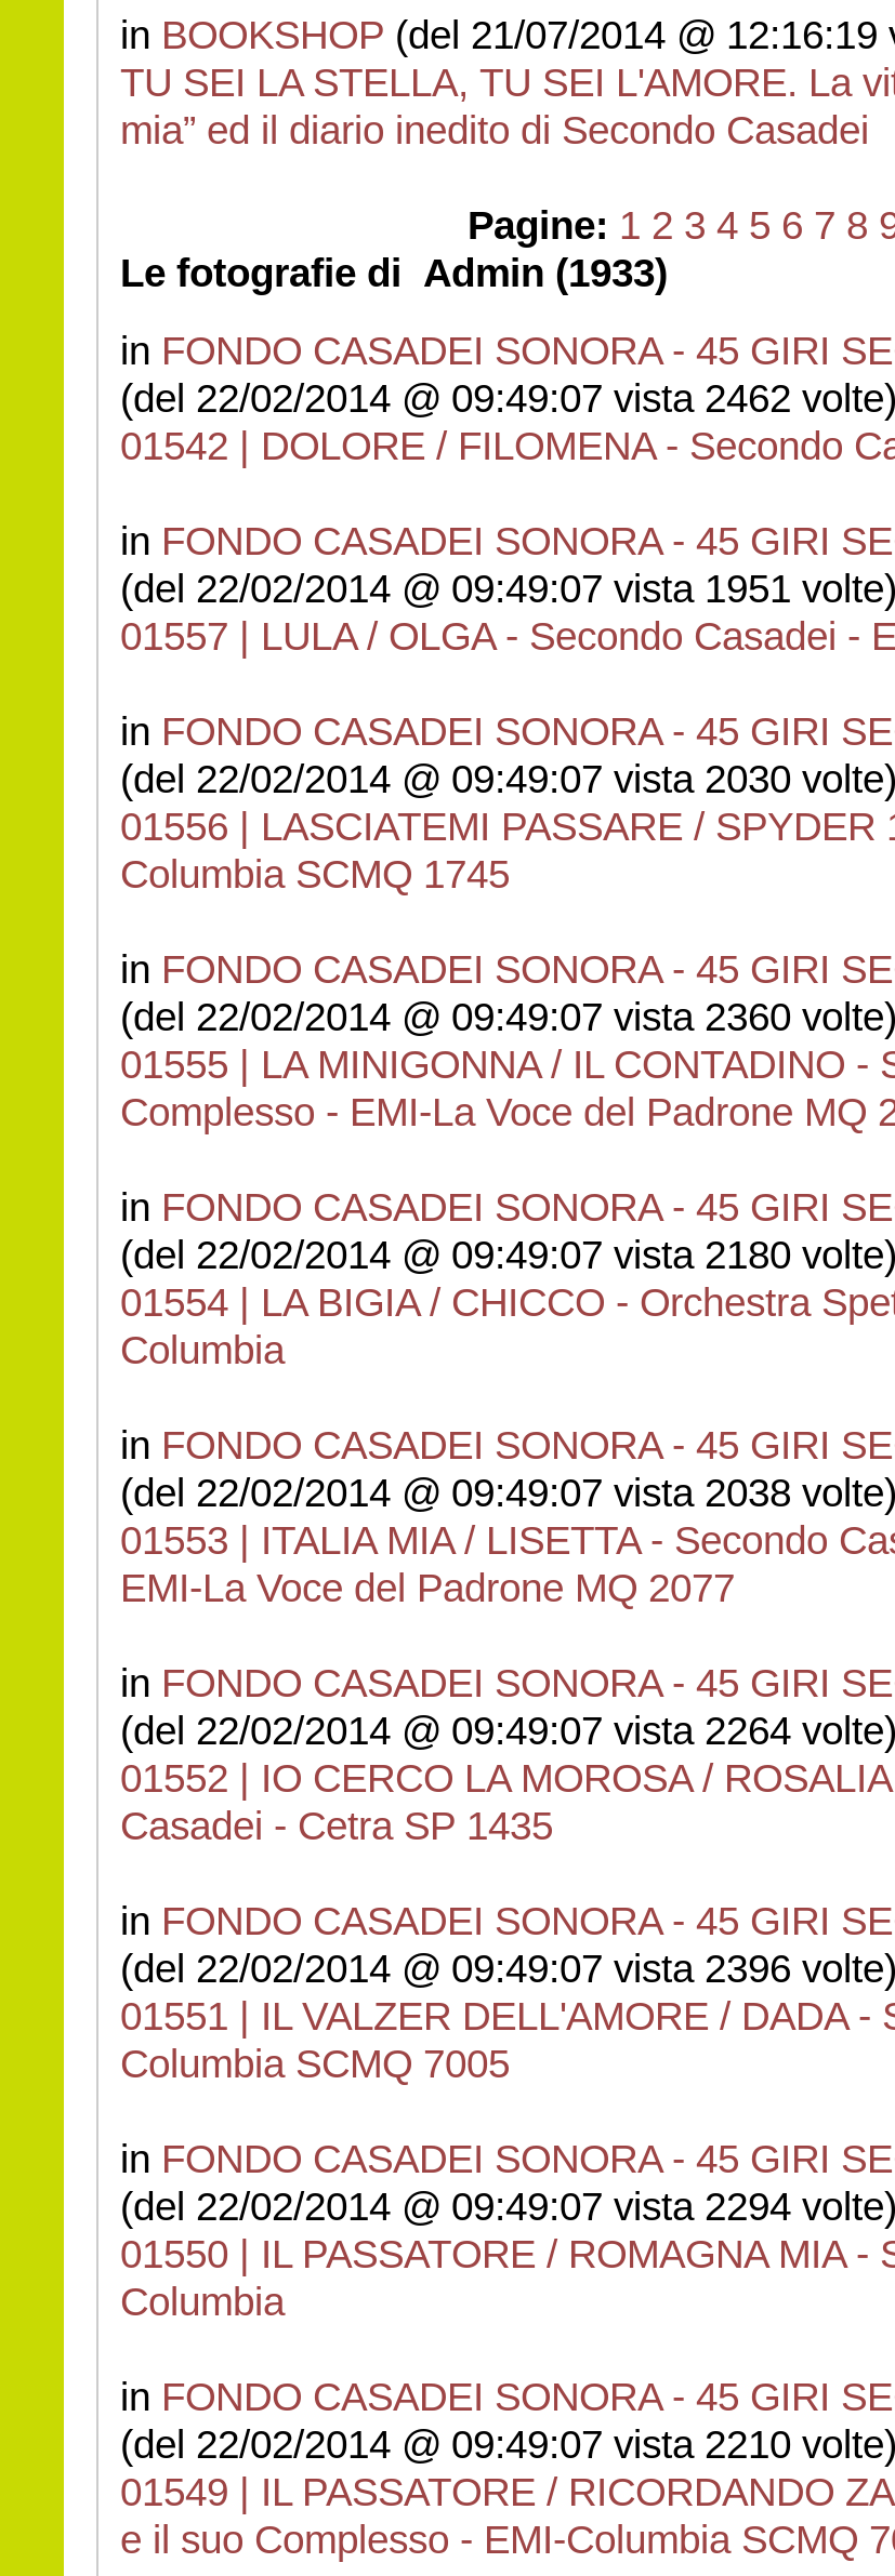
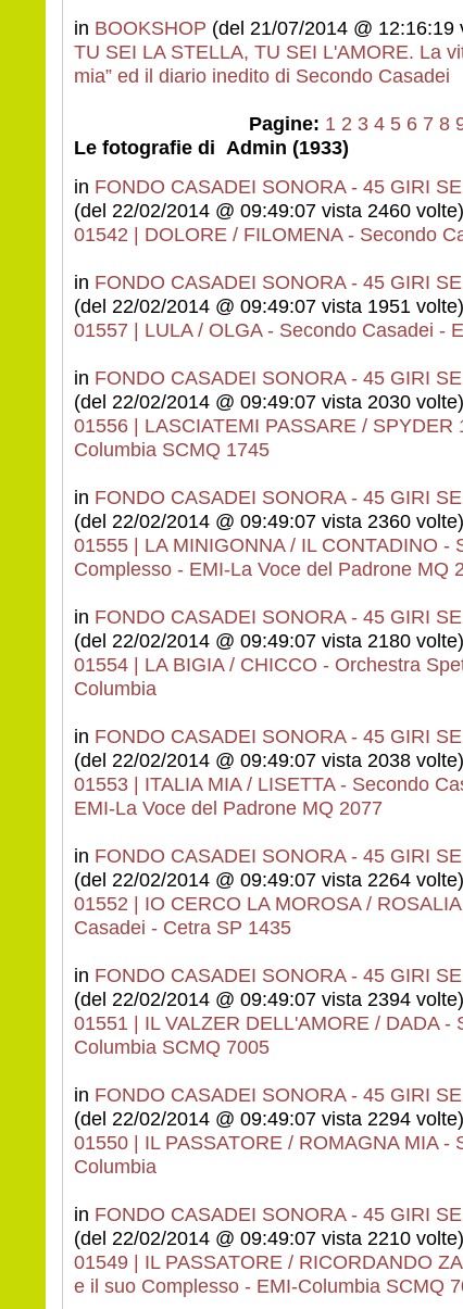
- (del 22/02/2014 @ 09:49:07 vista 2462 volte)
+ (del 22/02/2014 @ 09:49:07 vista 2460 volte)

- (del 22/02/2014 @ 09:49:07 vista 2396 volte)
+ (del 22/02/2014 @ 09:49:07 vista 2394 volte)
